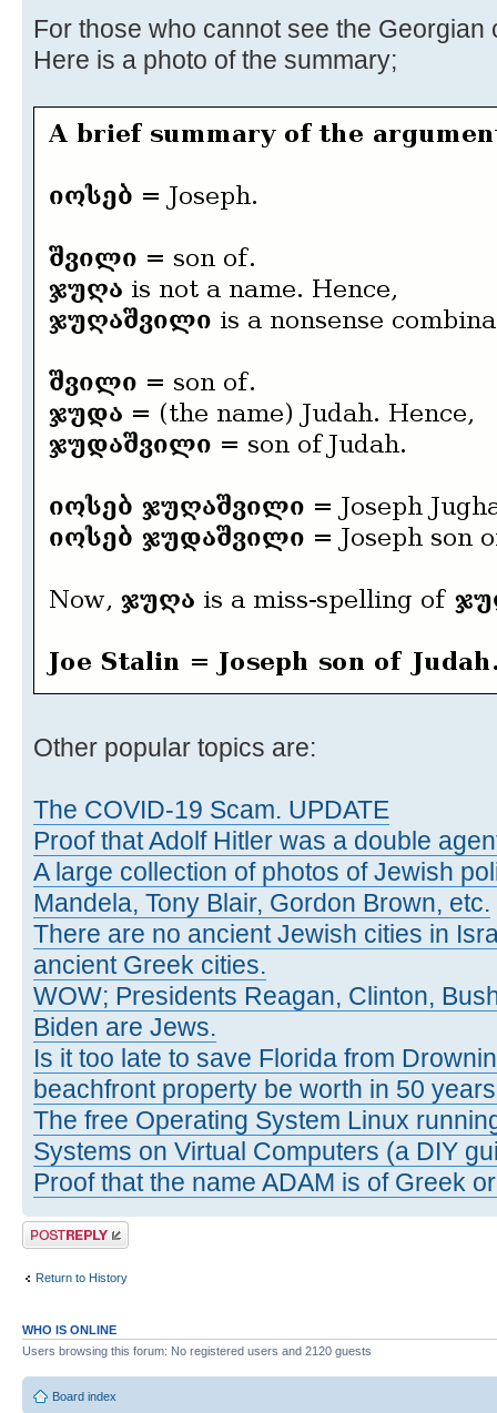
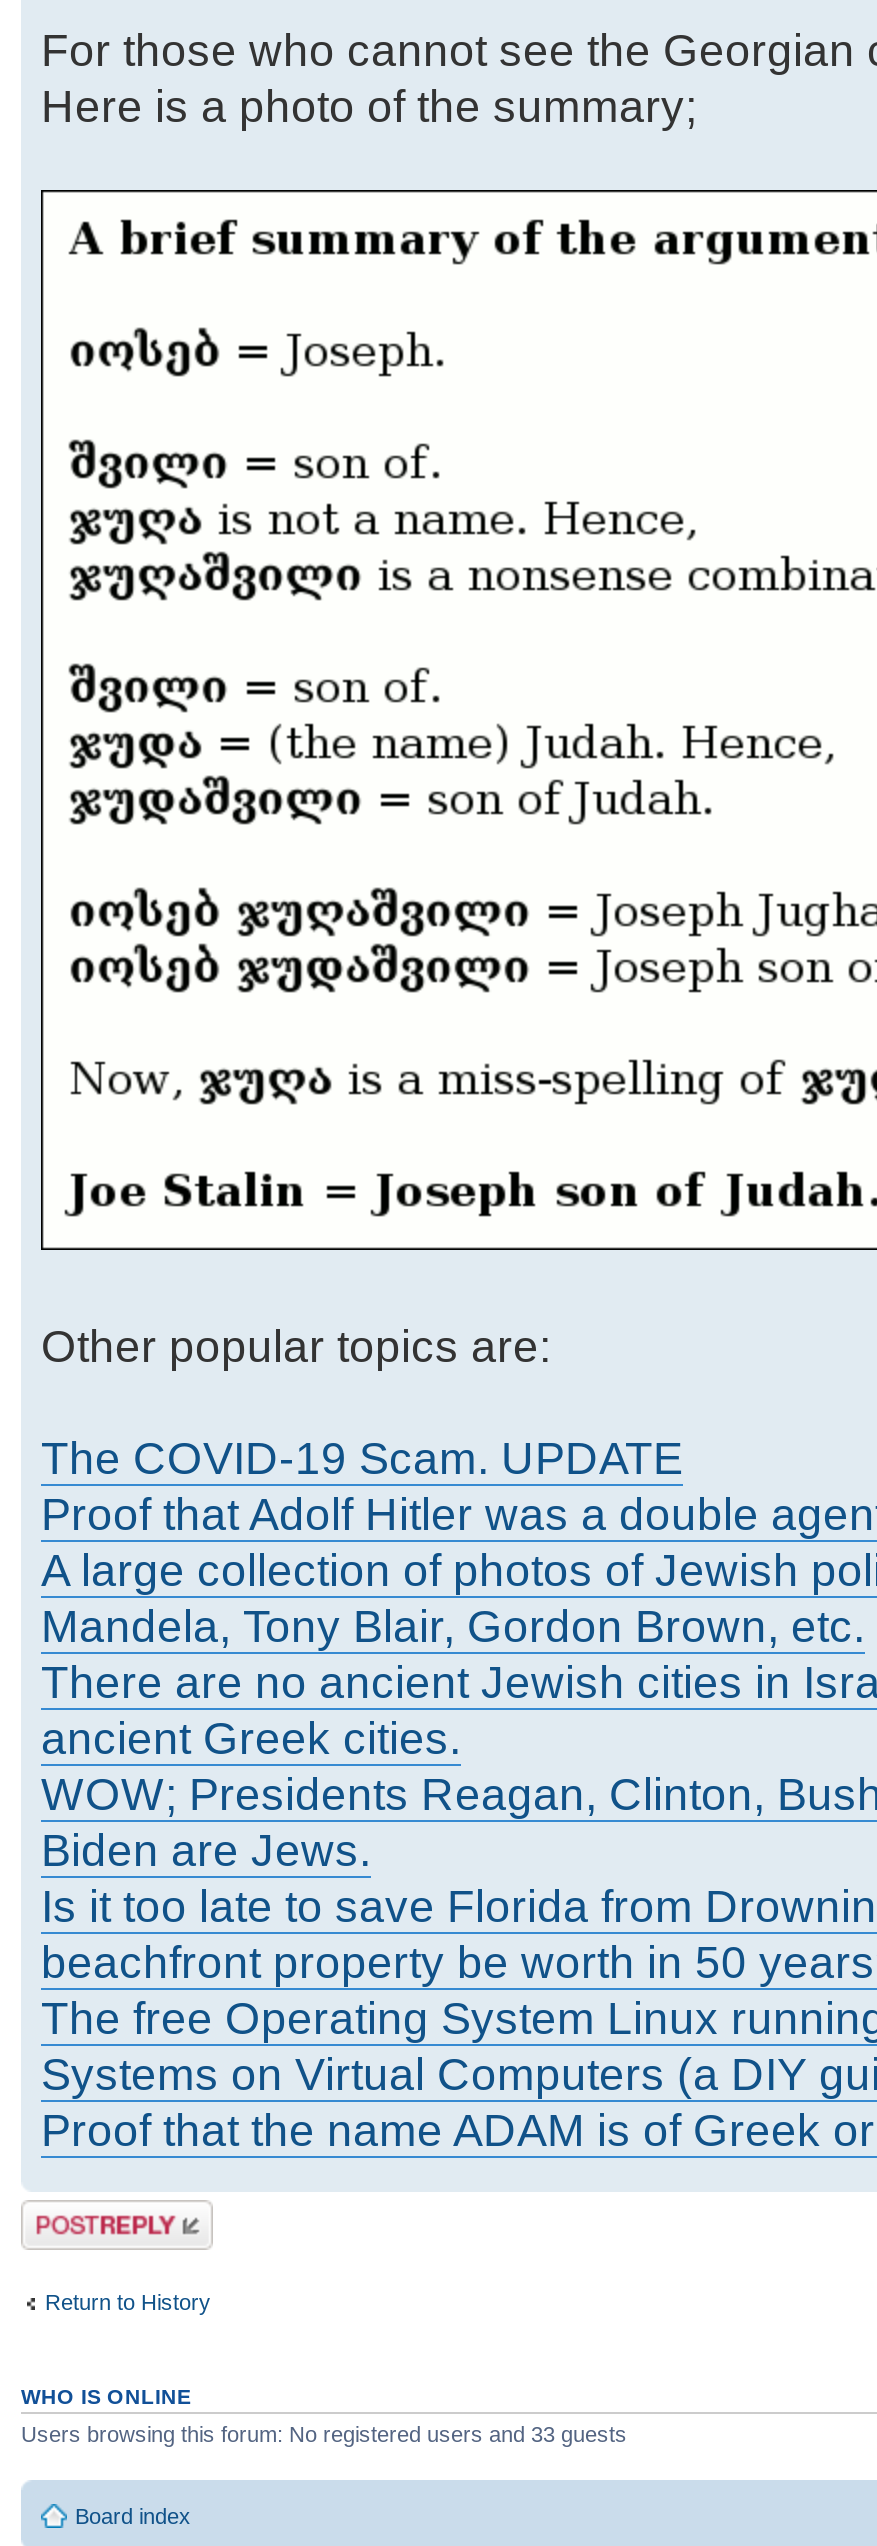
- Users browsing this forum: No registered users and 2120 guests
+ Users browsing this forum: No registered users and 33 guests
